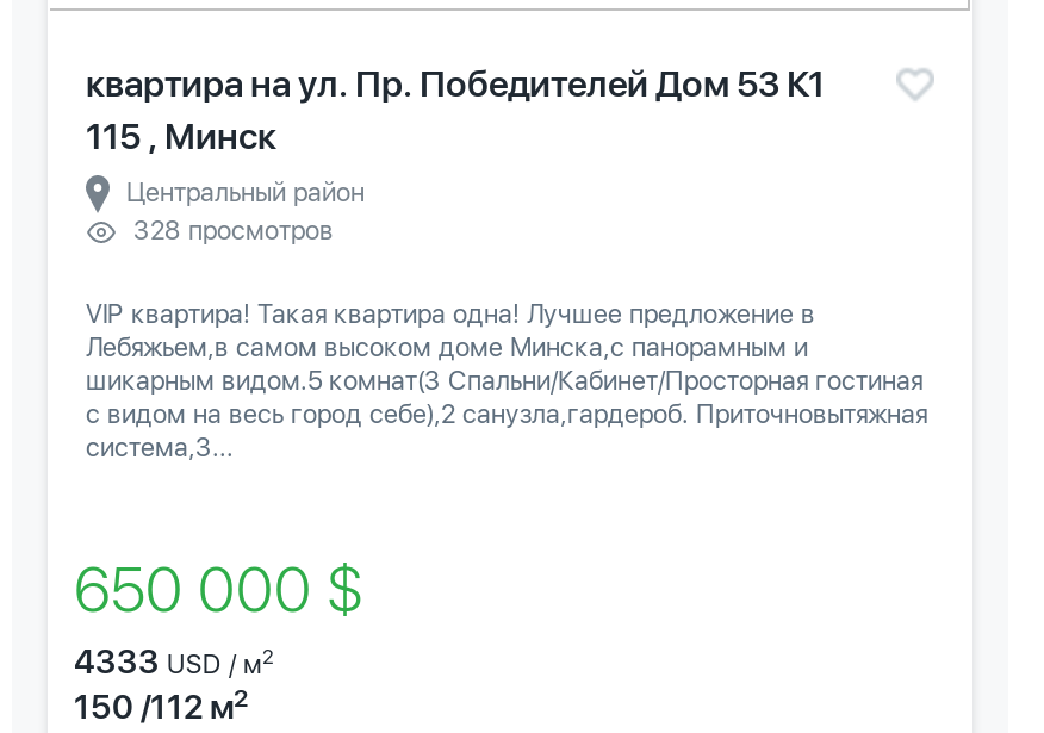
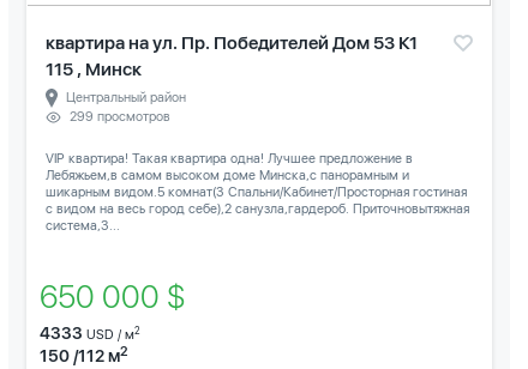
- 328 просмотров
+ 299 просмотров
